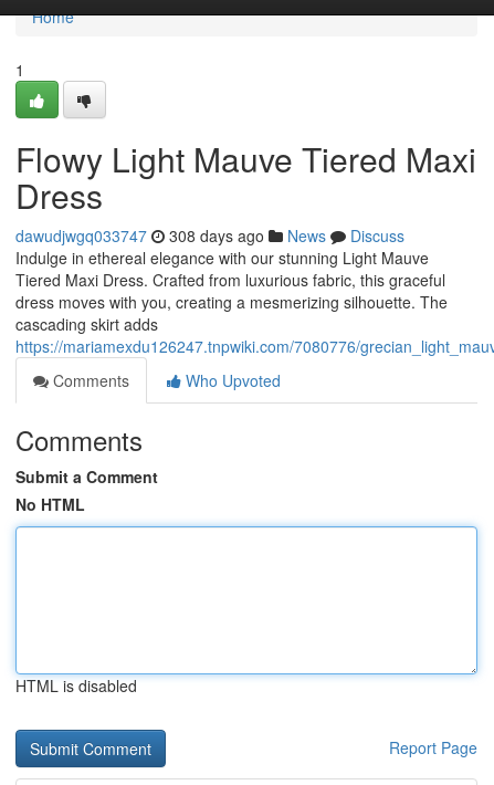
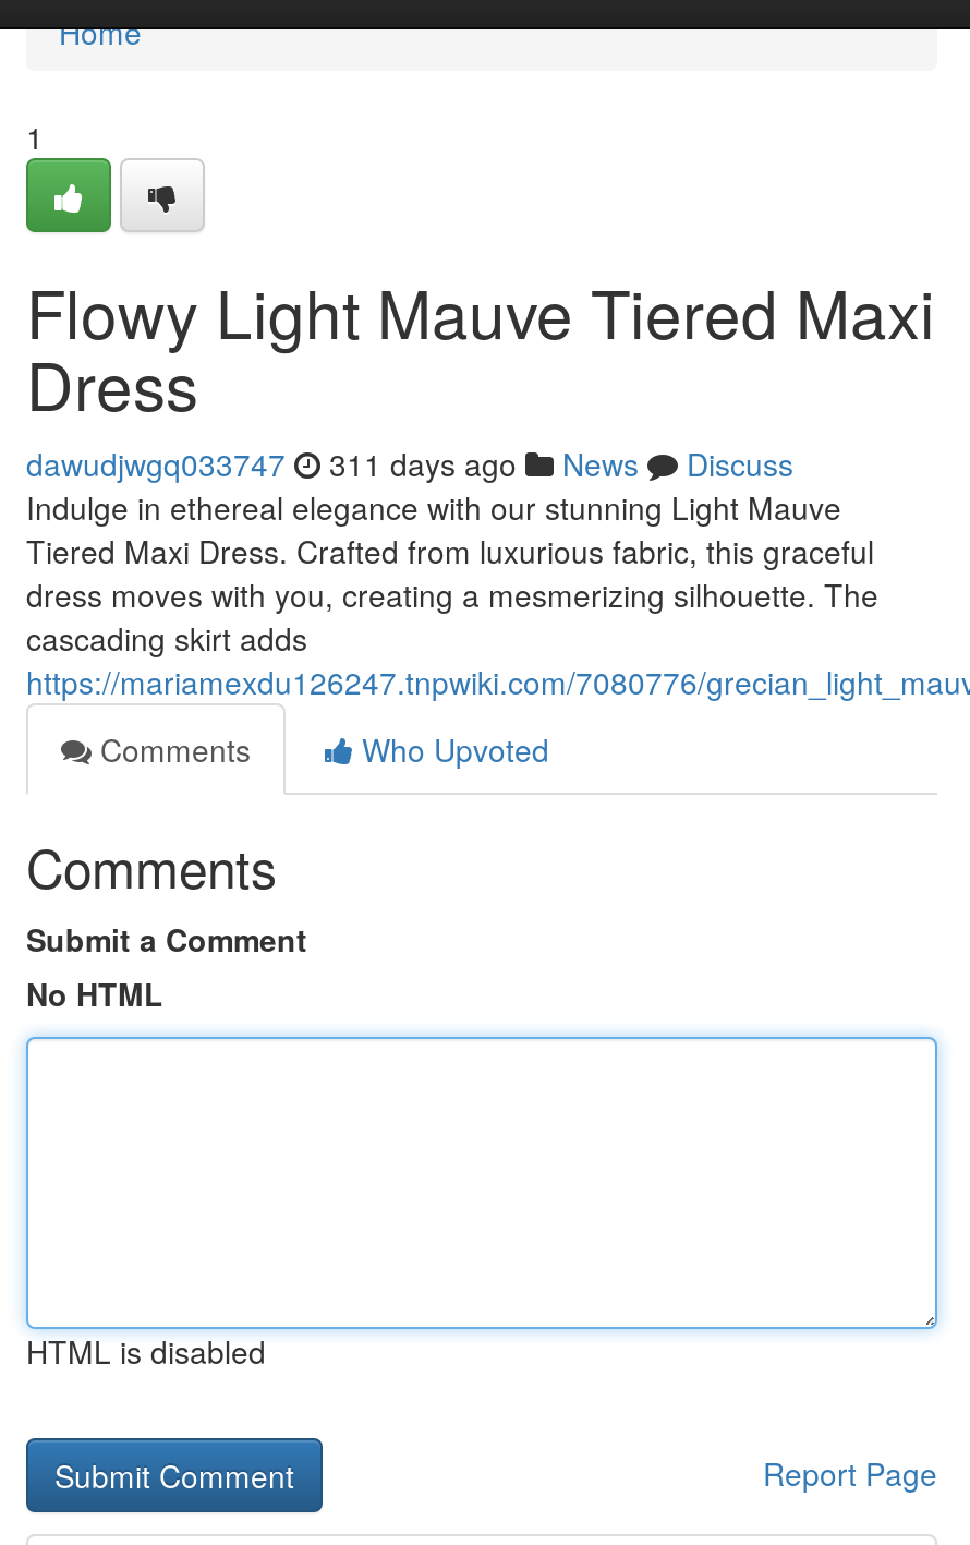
- dawudjwgq033747 308 days ago News Discuss
+ dawudjwgq033747 311 days ago News Discuss
